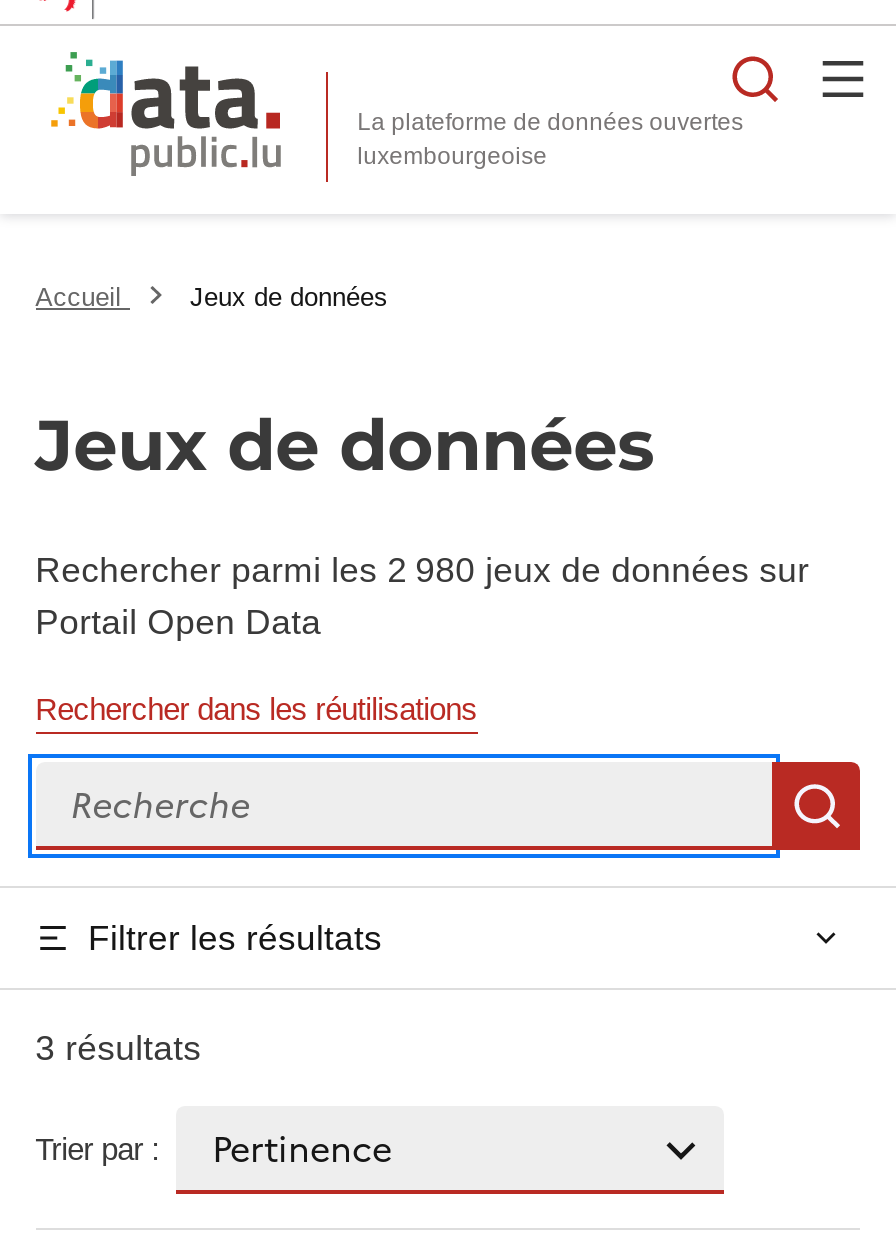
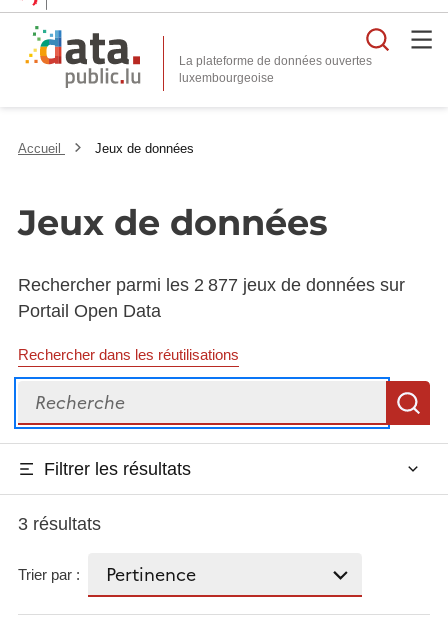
- Rechercher parmi les 2 980 jeux de données sur
+ Rechercher parmi les 2 877 jeux de données sur
